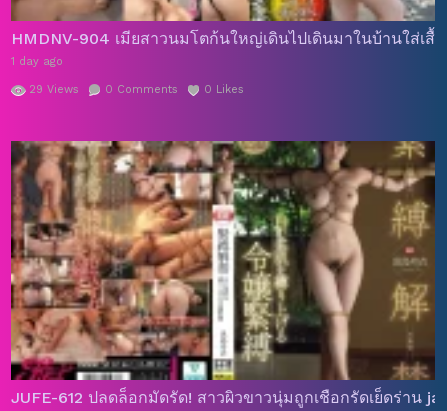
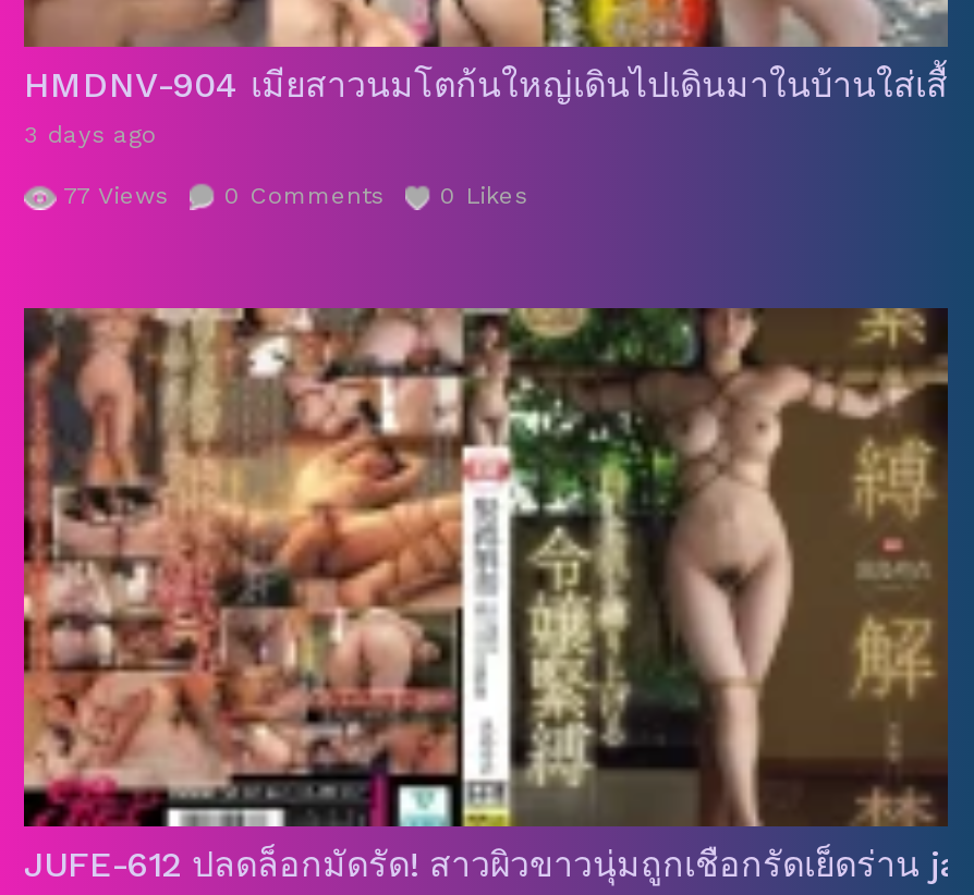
- 1 day ago
+ 3 days ago

- 29 Views 0 Comments 0 Likes
+ 77 Views 0 Comments 0 Likes
